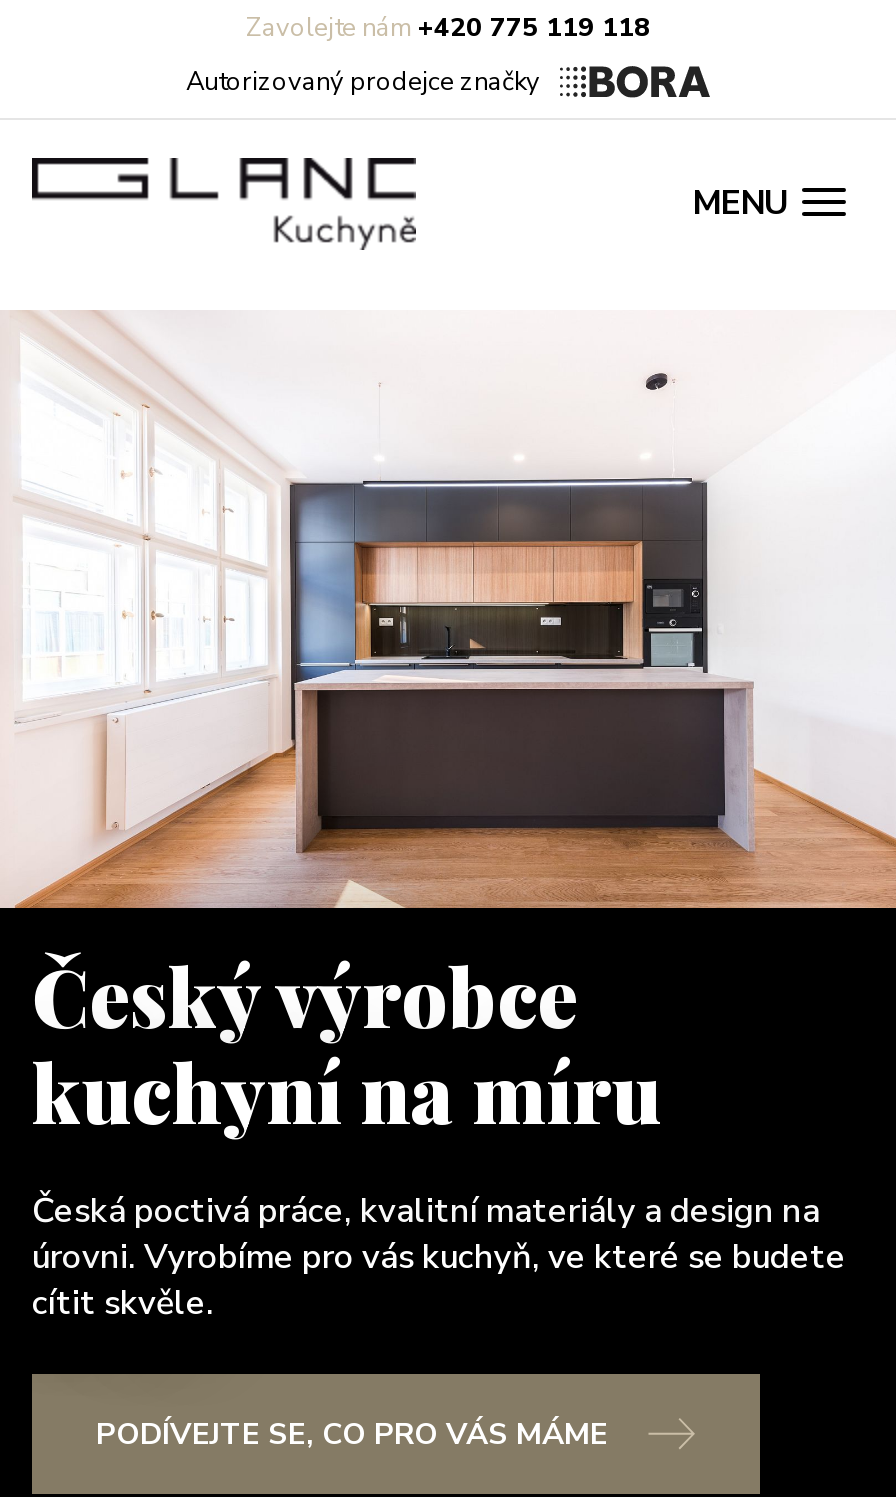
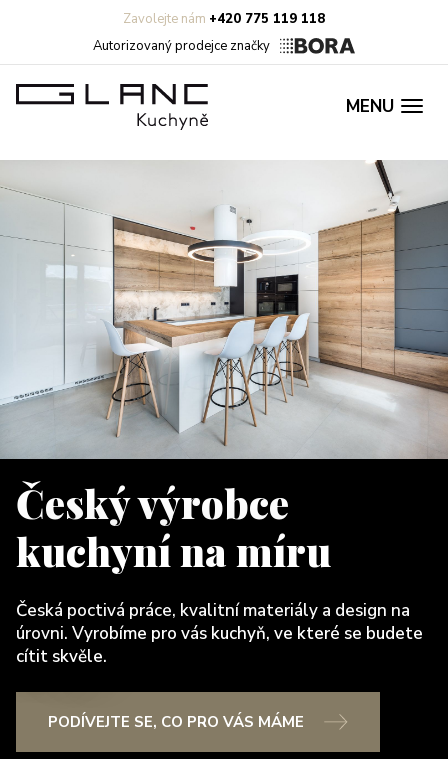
- [image]
+ [image]
